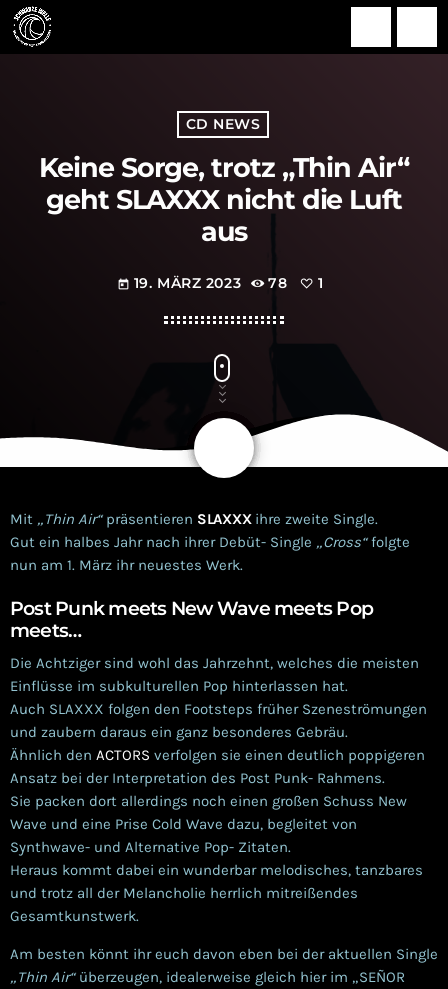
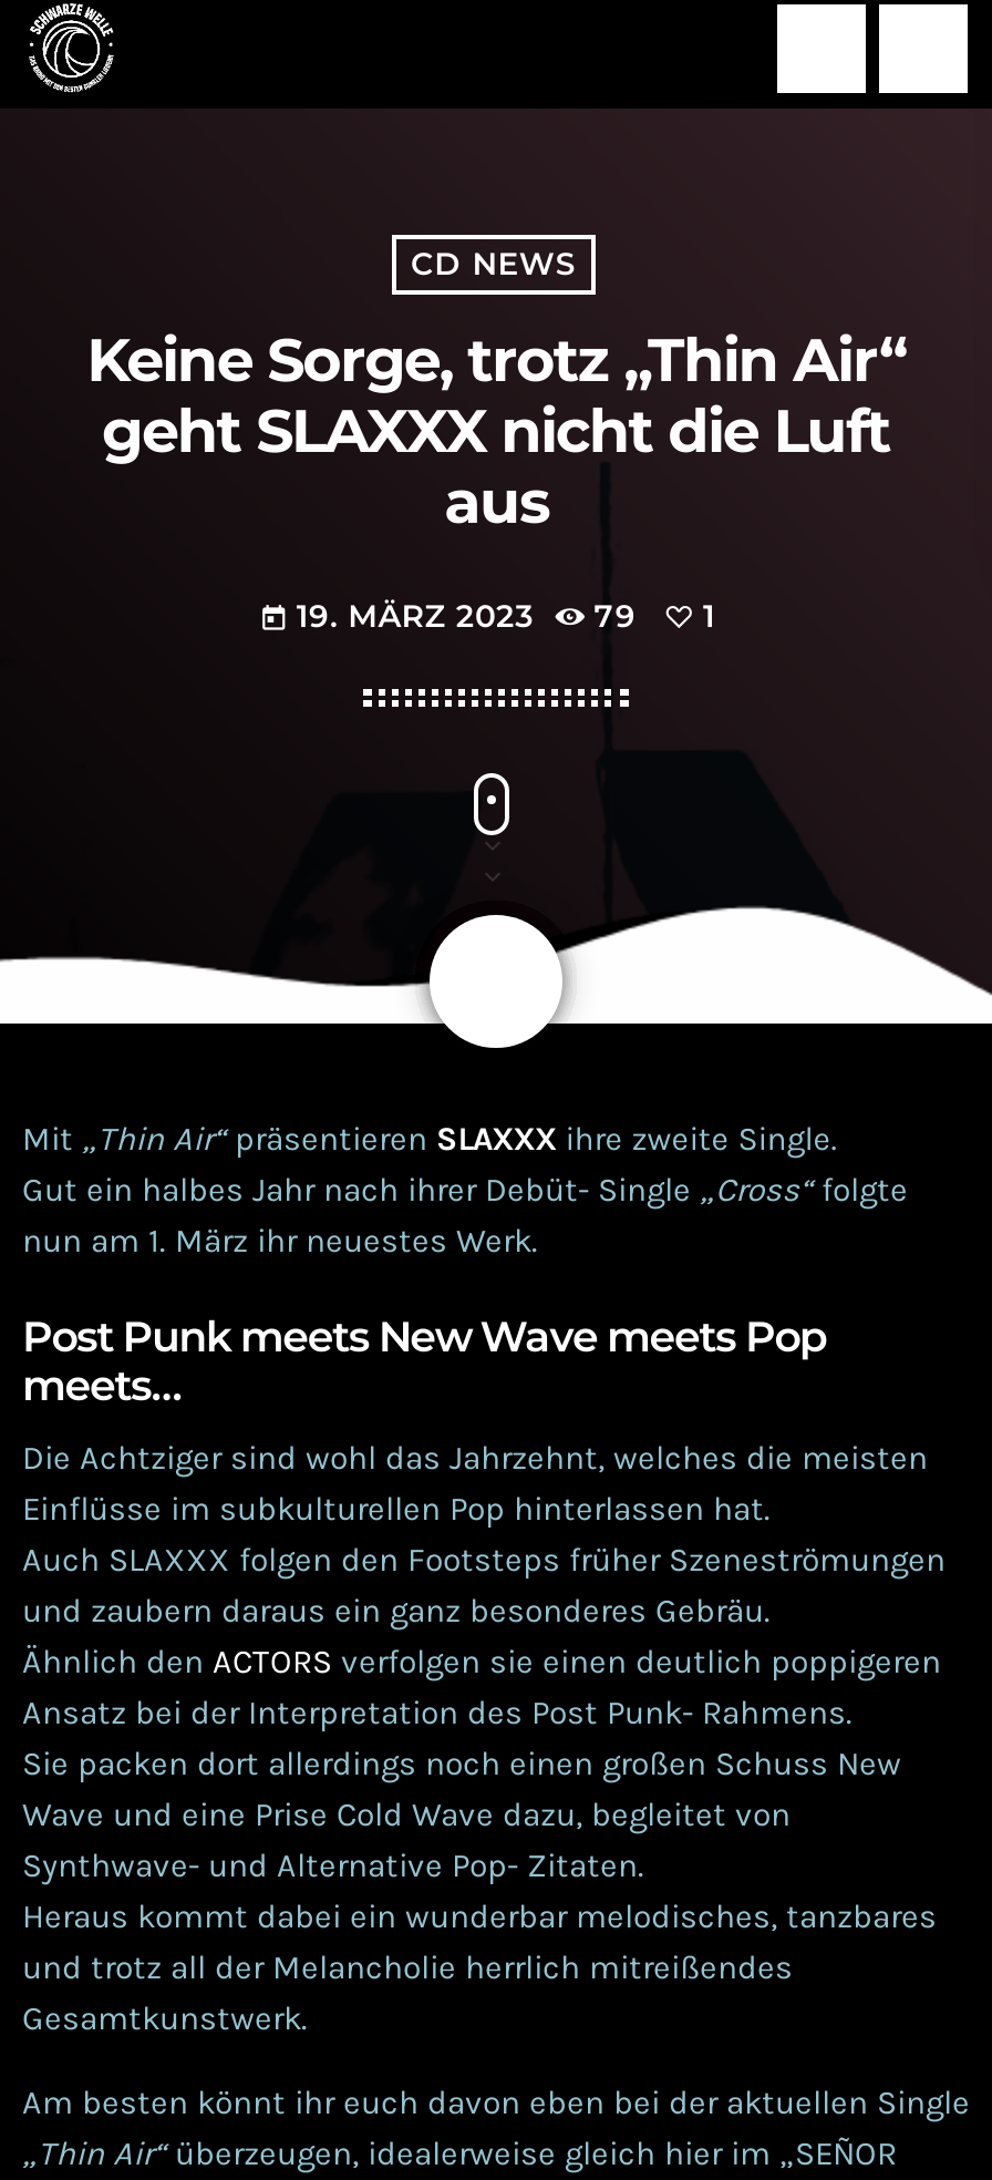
- 78
+ 79
